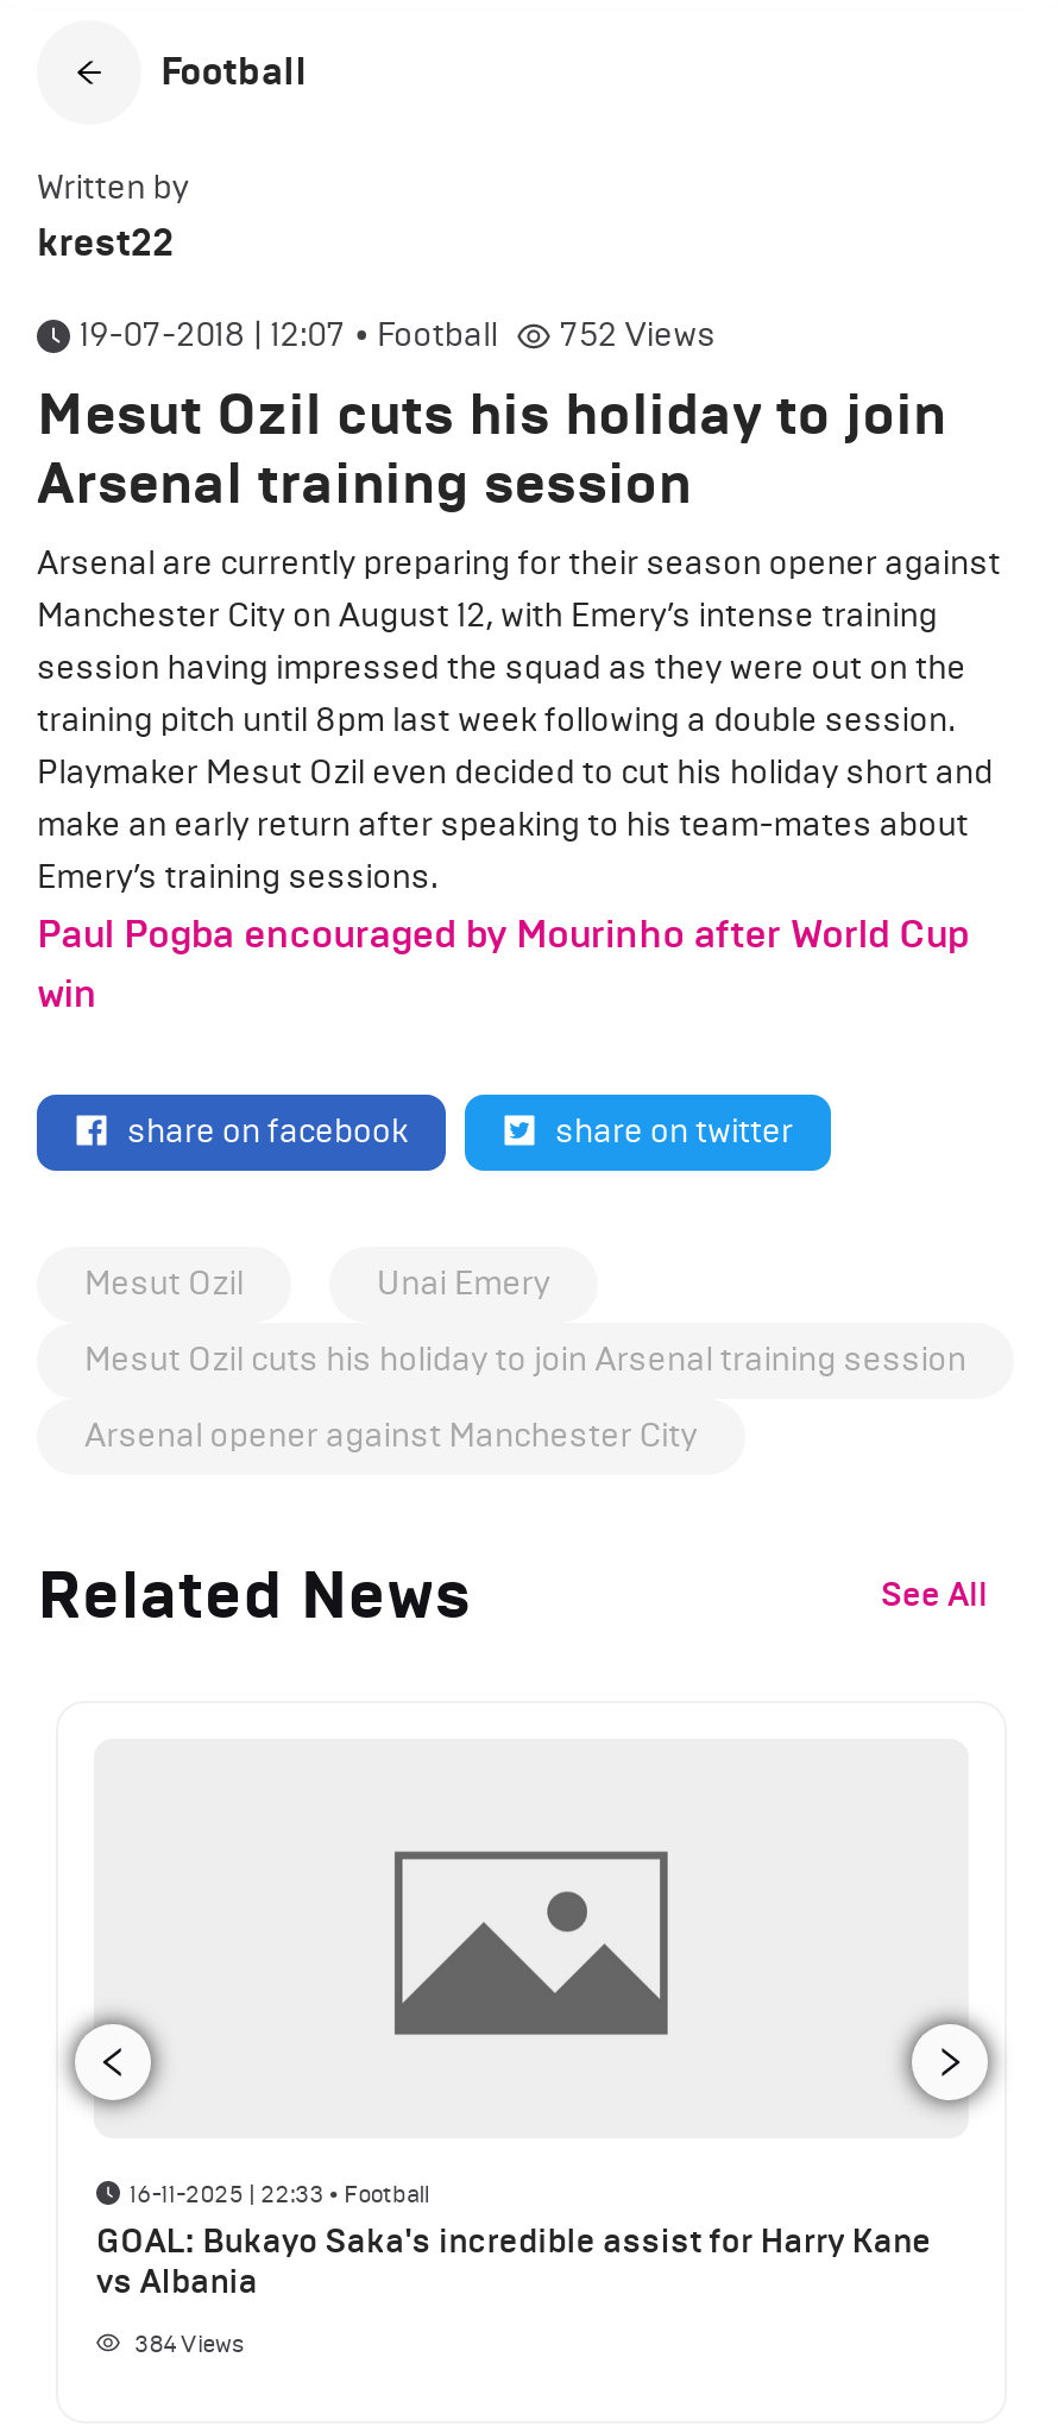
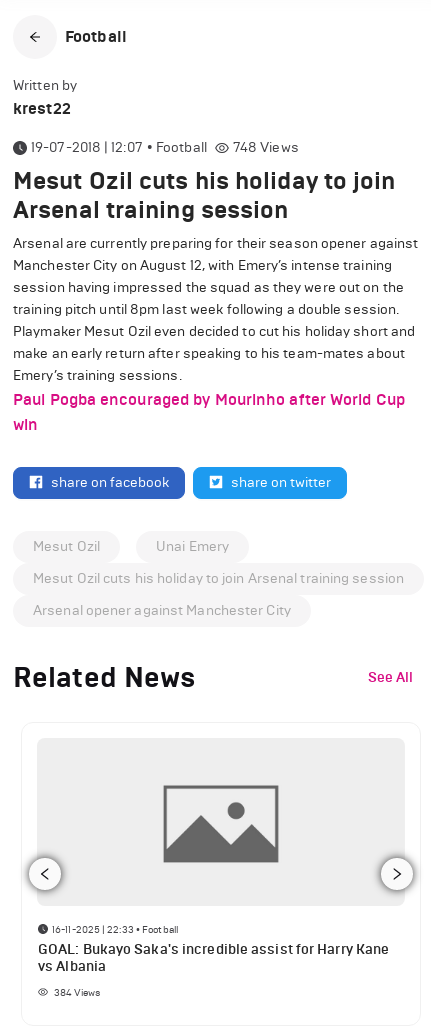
- 752 Views
+ 748 Views
